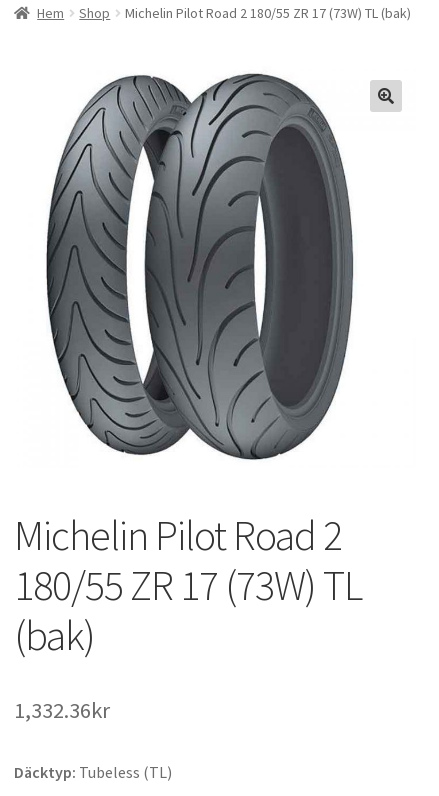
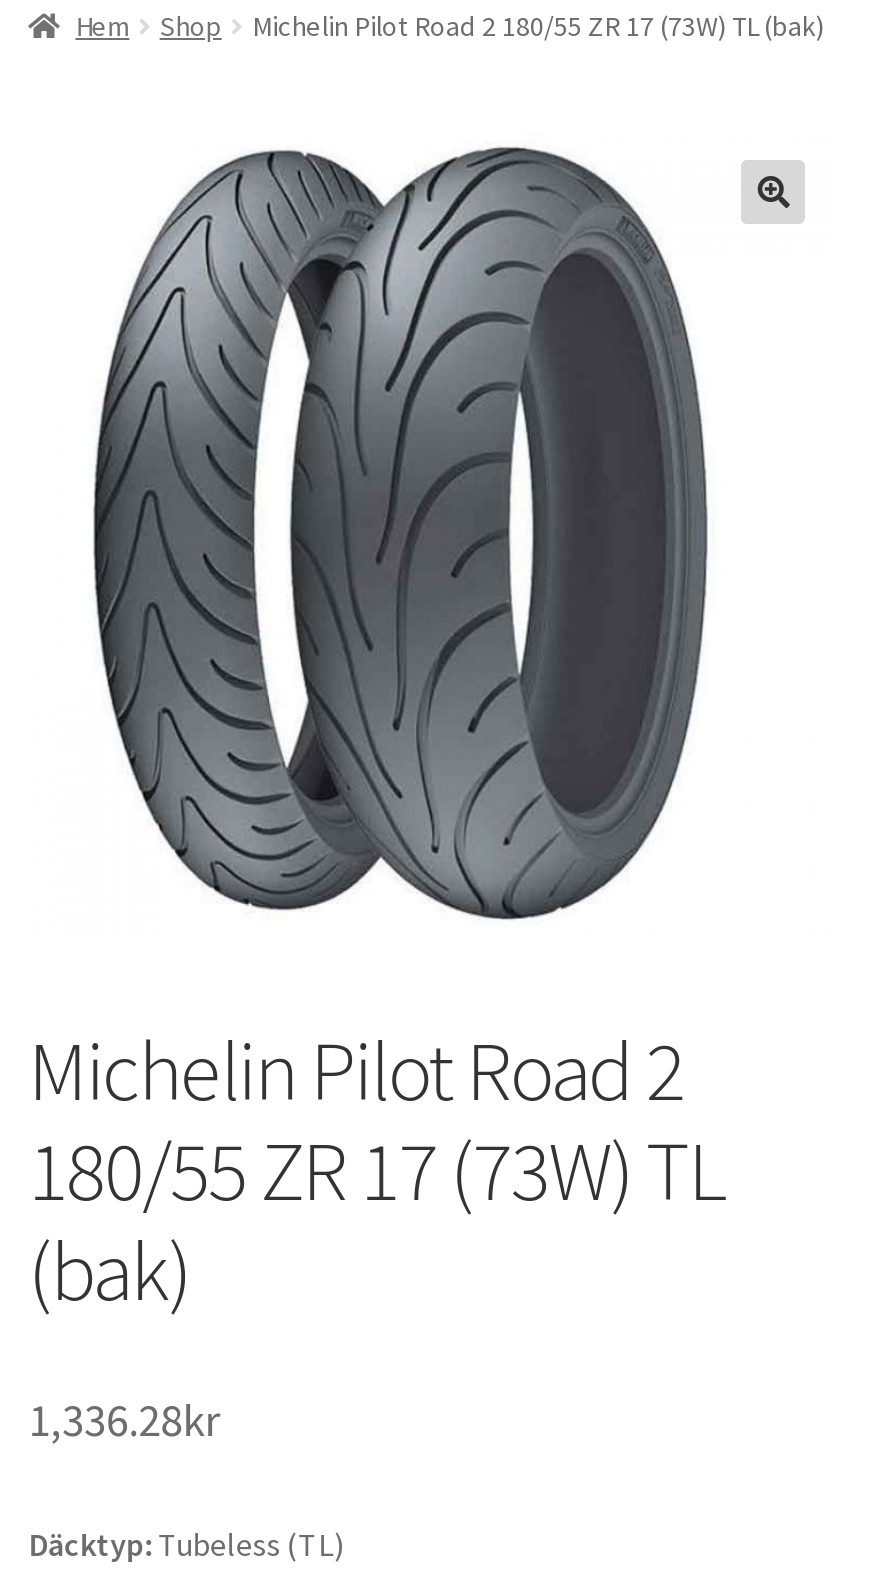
- 1,332.36kr
+ 1,336.28kr
